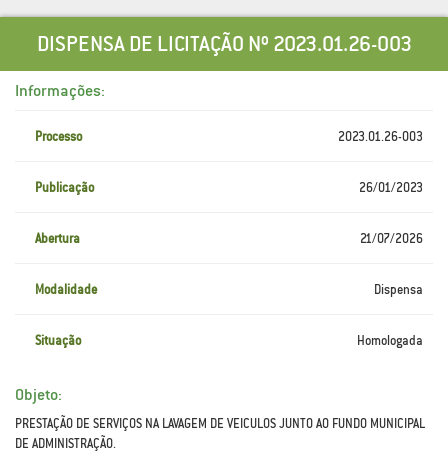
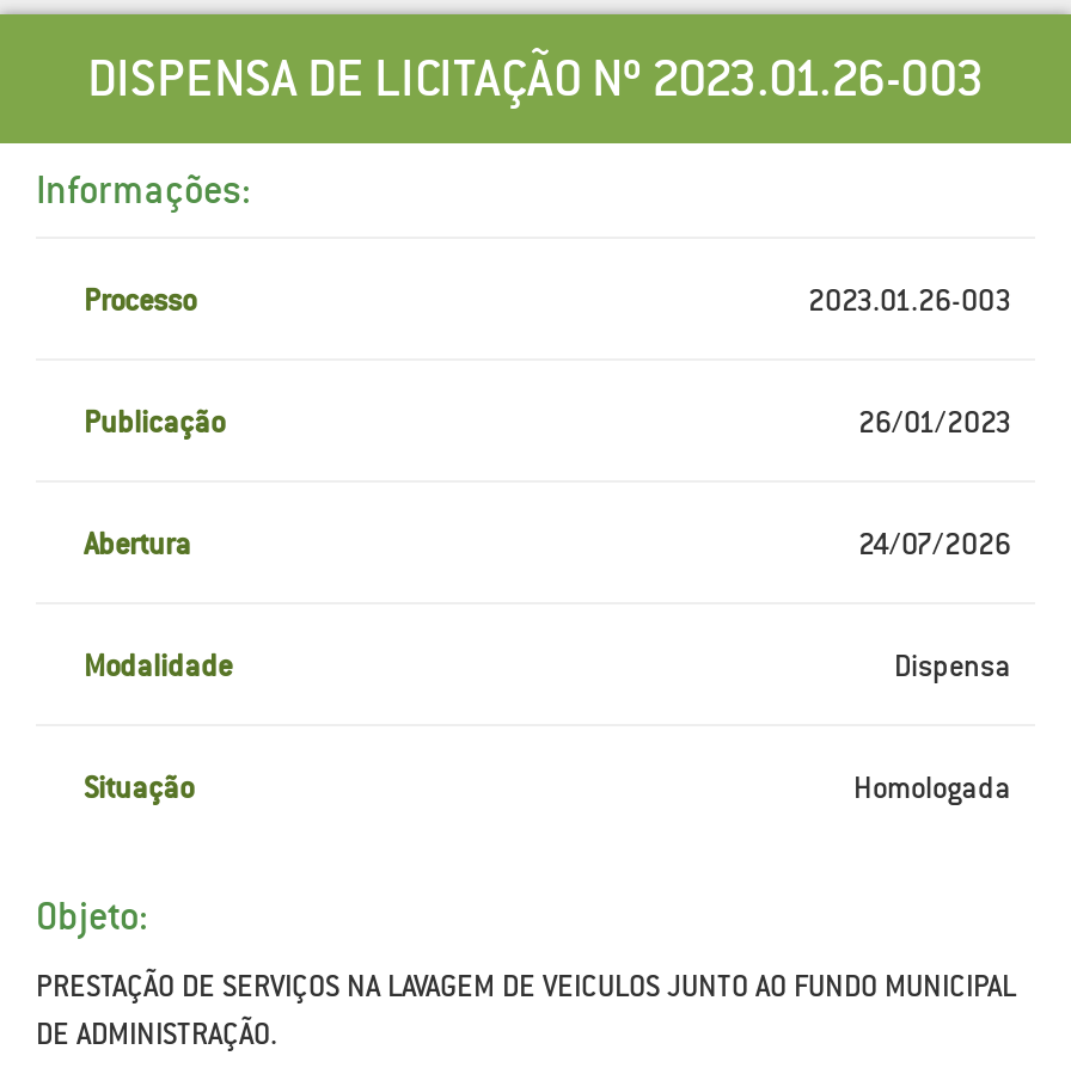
- 21/07/2026
+ 24/07/2026
